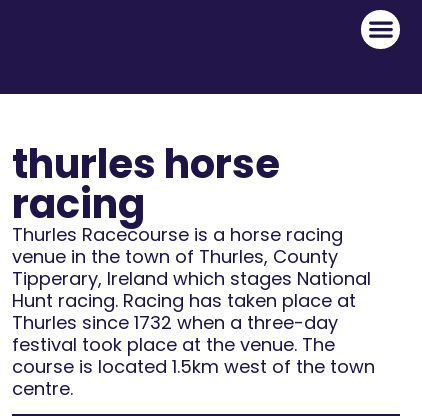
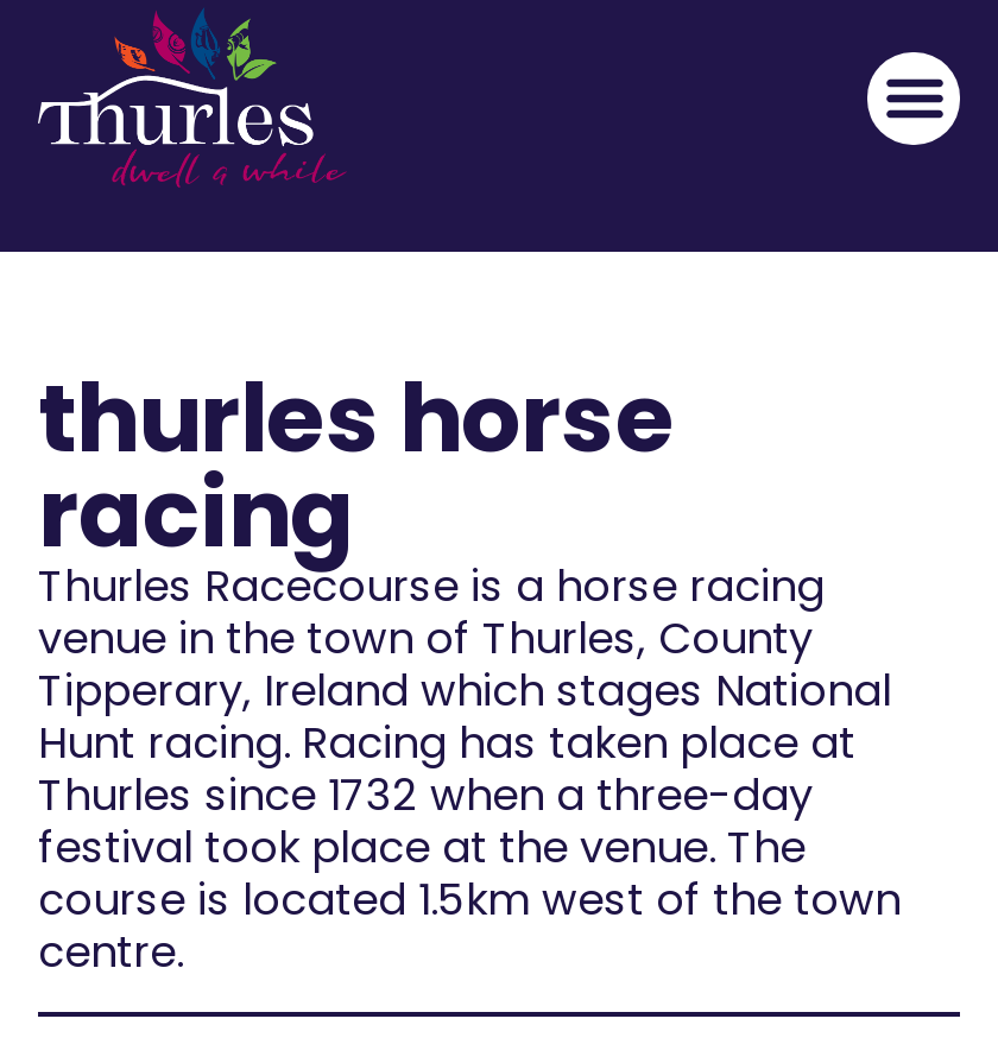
+ [image]
